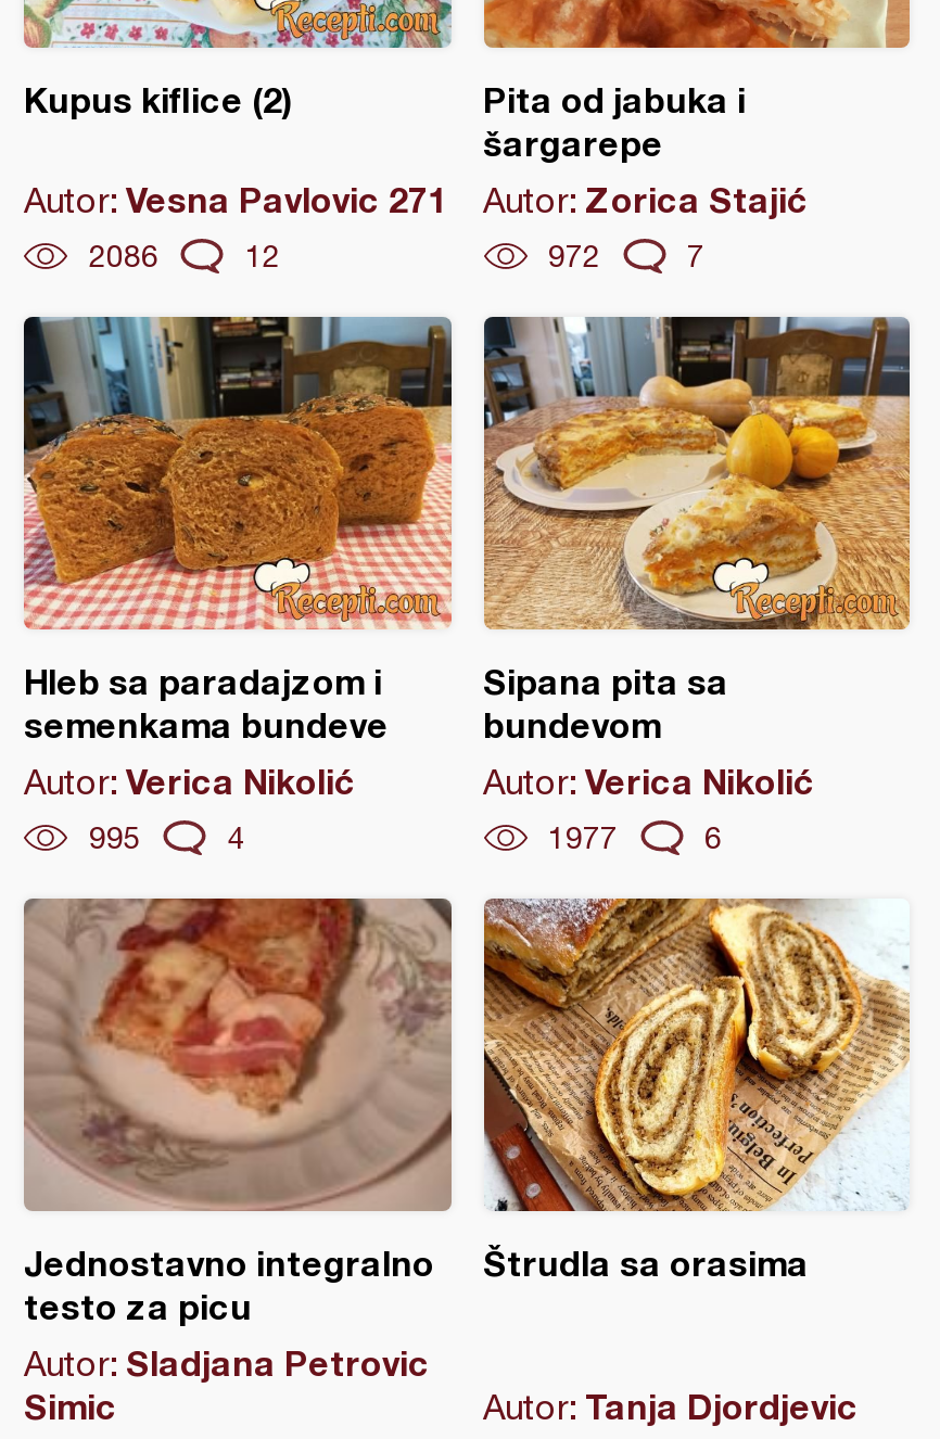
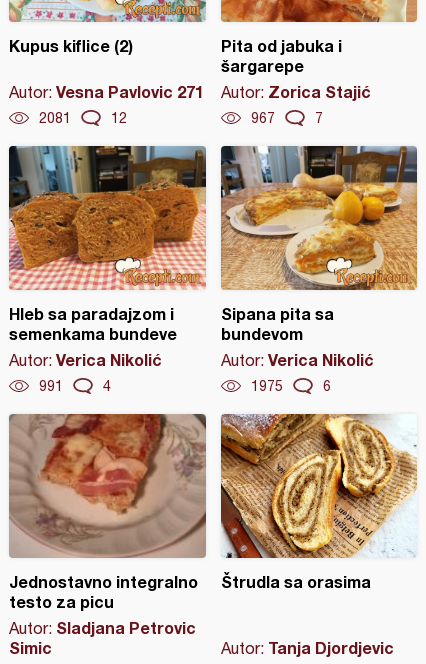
- 2086
+ 2081

- 972
+ 967

- 995
+ 991

- 1977
+ 1975
